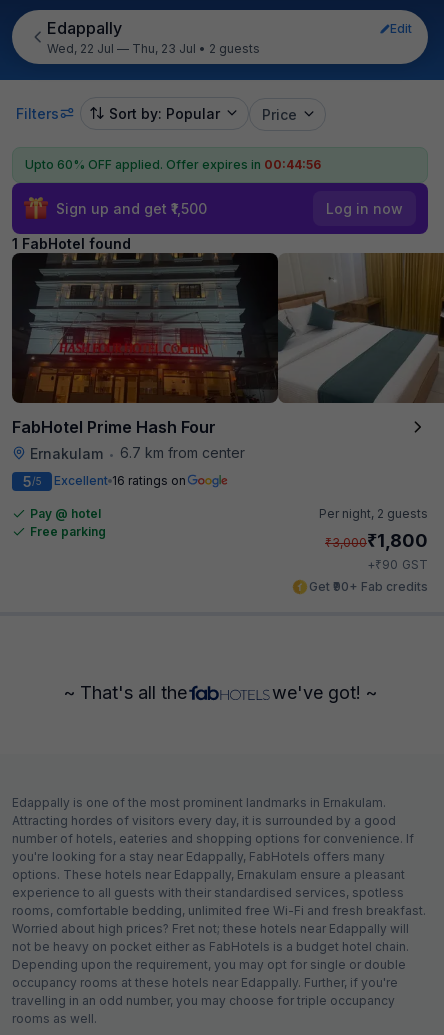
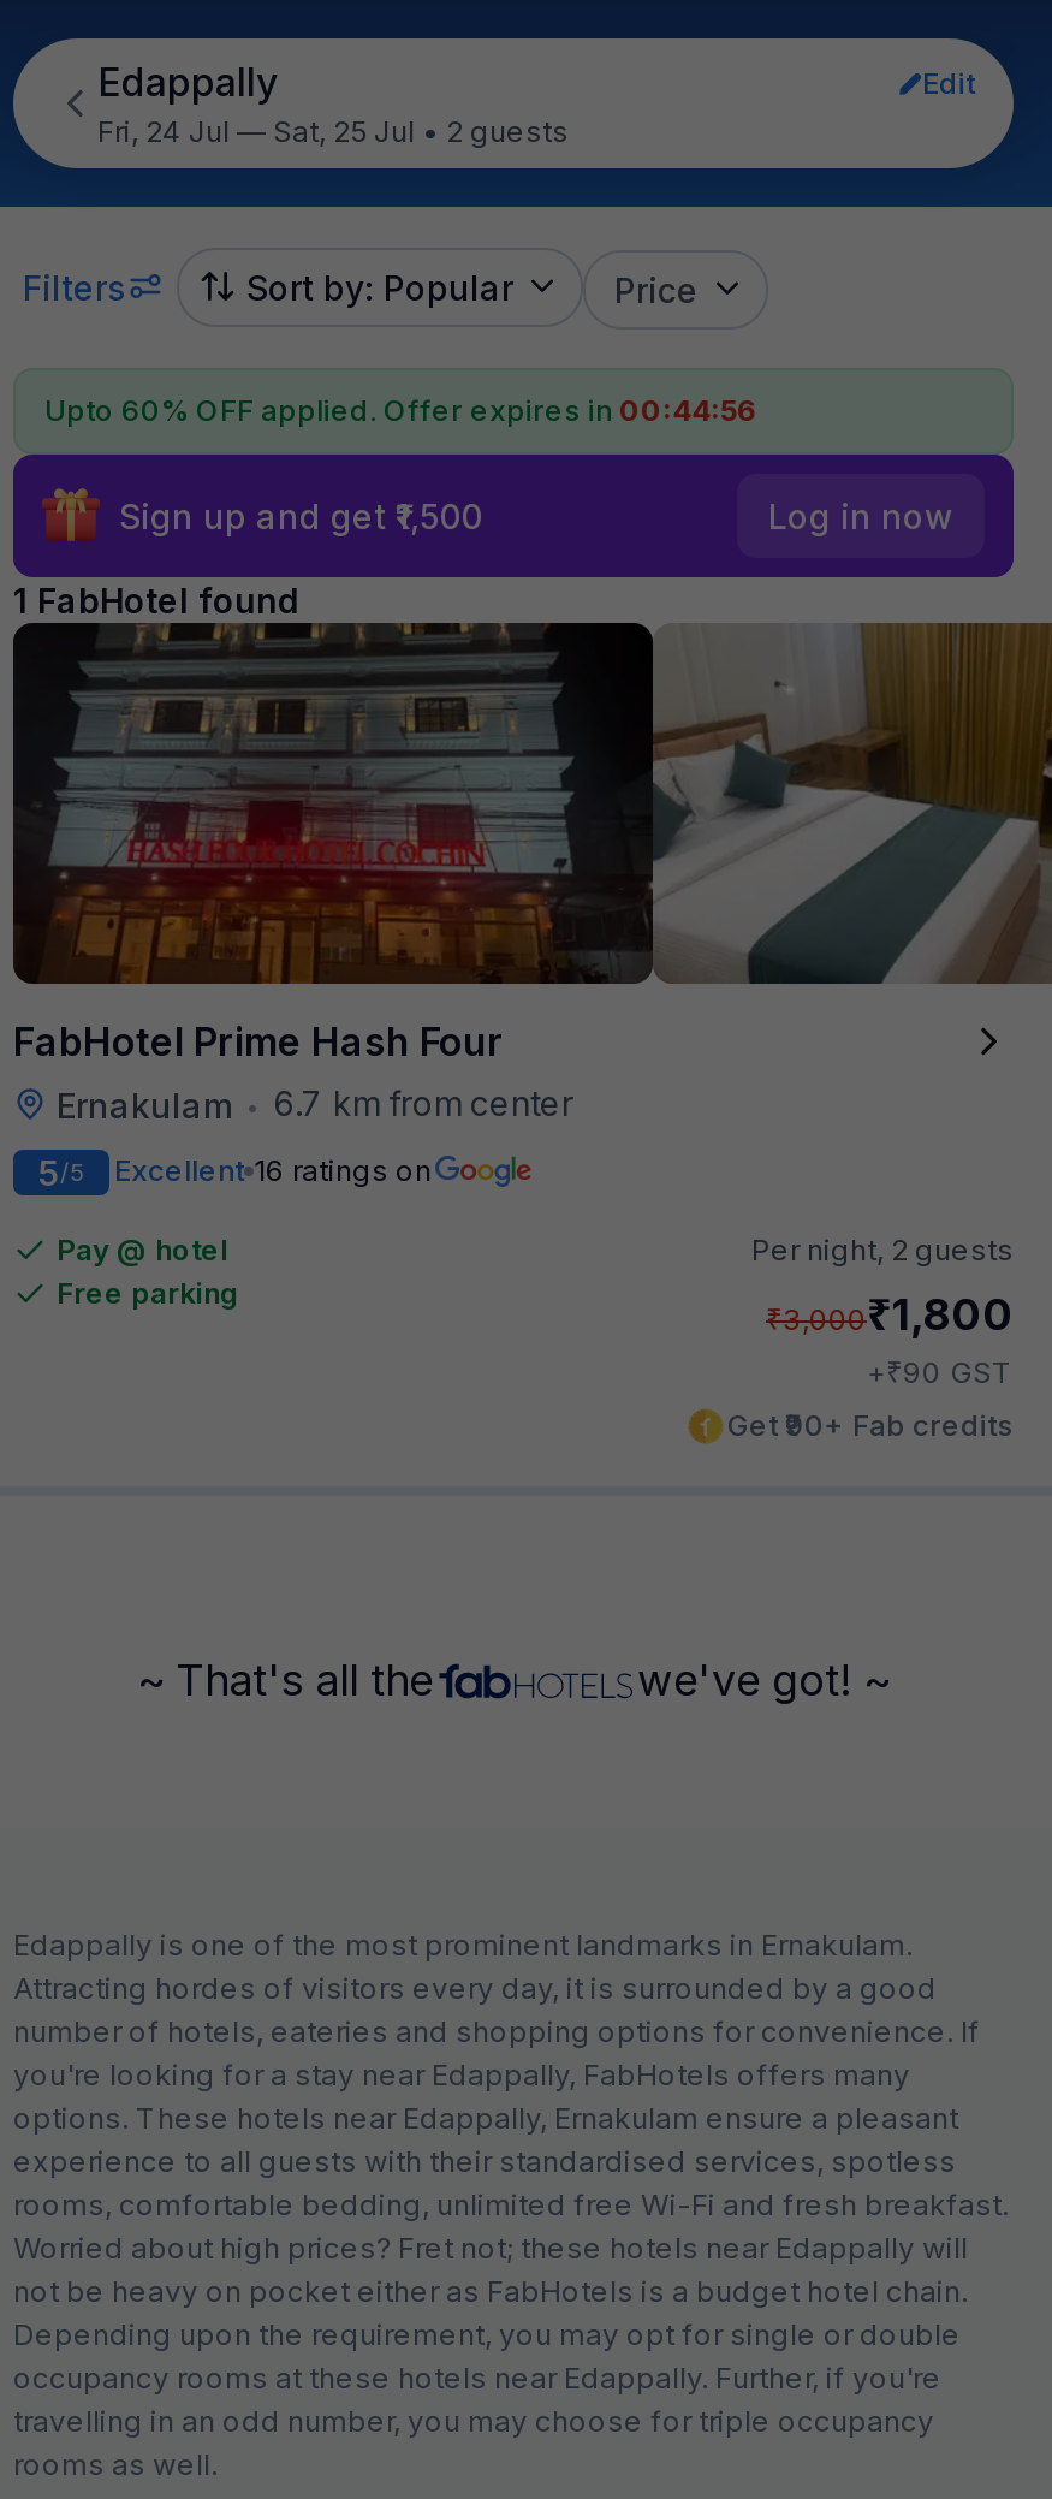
- Wed, 22 Jul — Thu, 23 Jul • 2 guests
+ Fri, 24 Jul — Sat, 25 Jul • 2 guests
